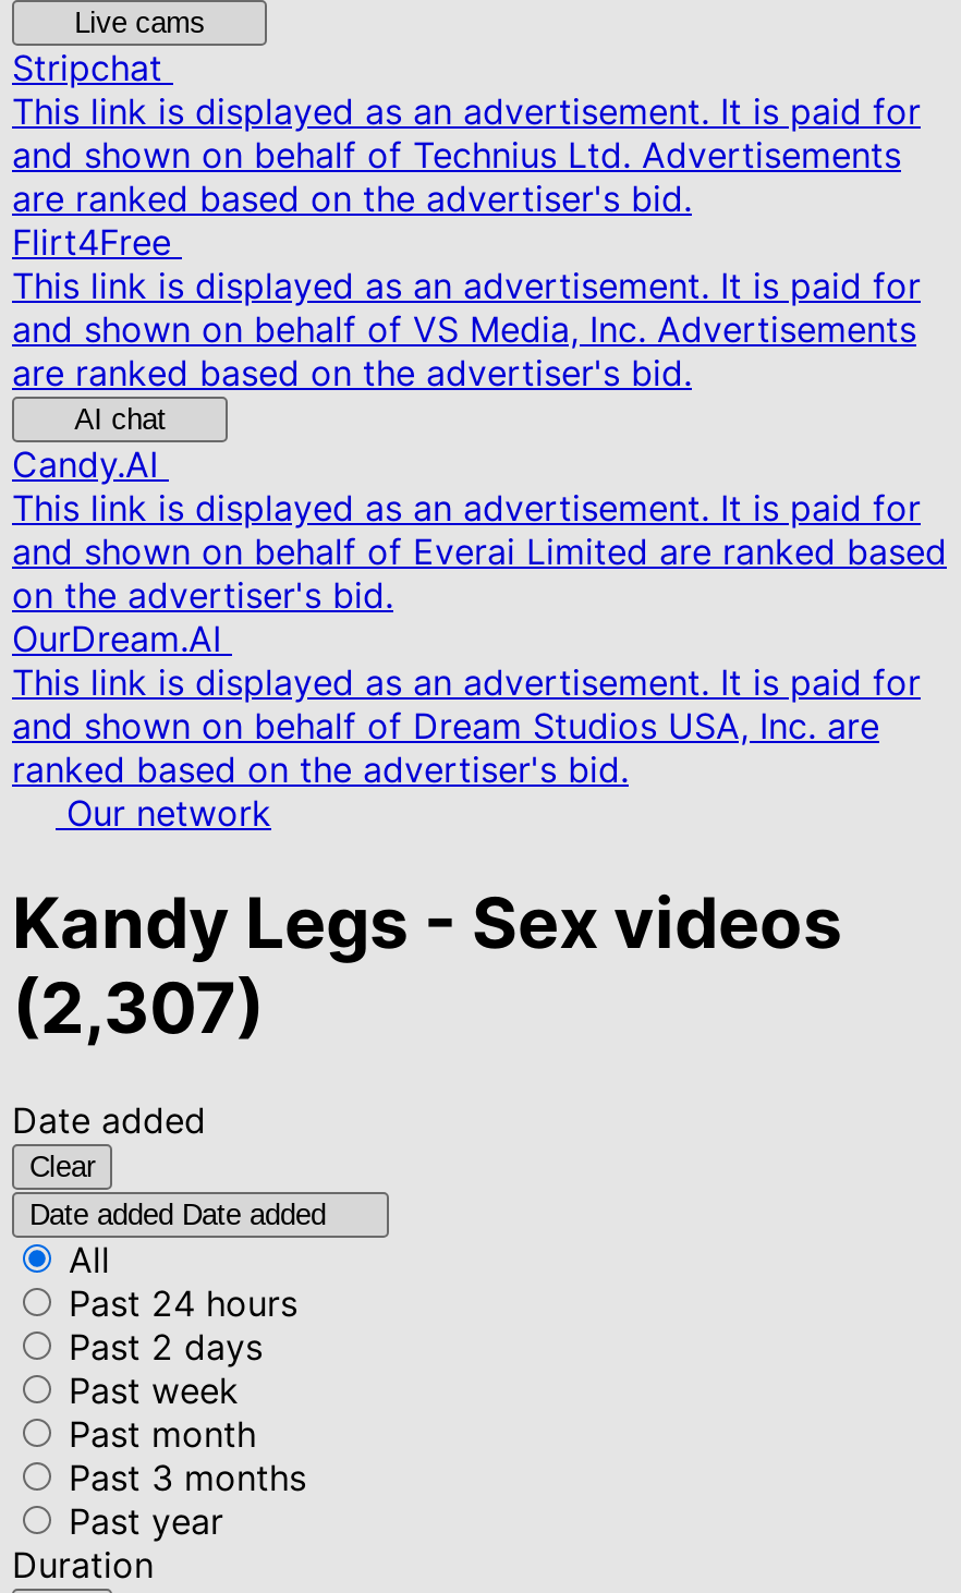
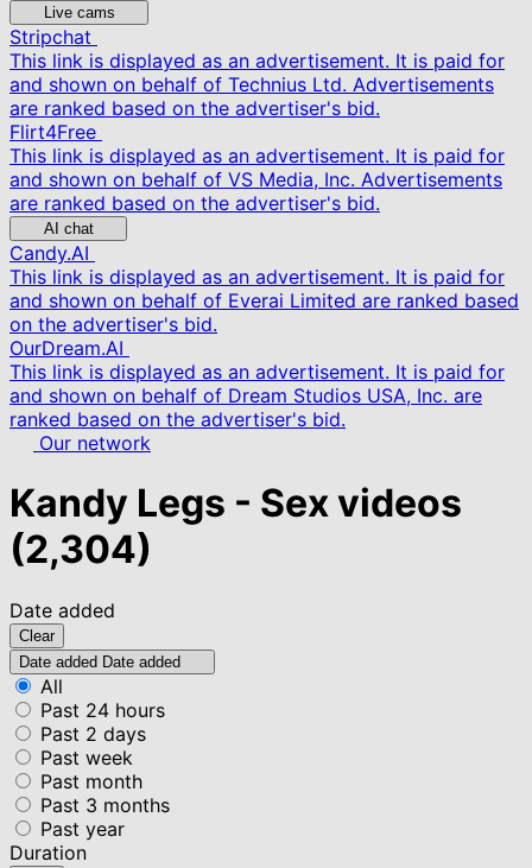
- (2,307)
+ (2,304)
